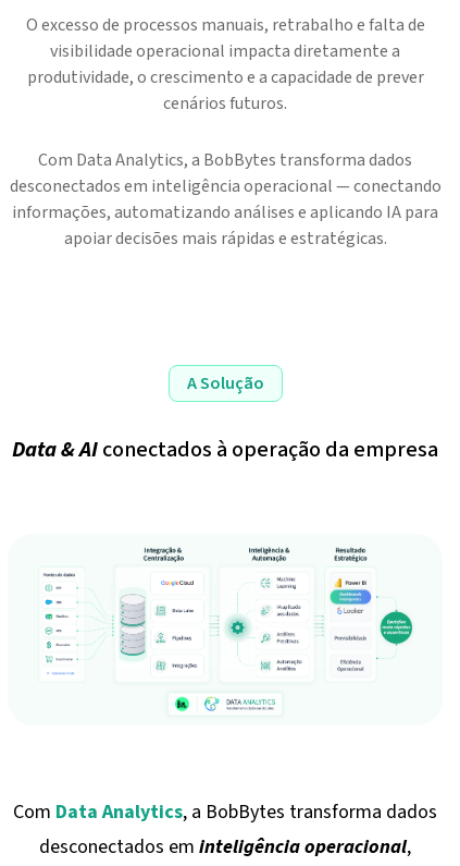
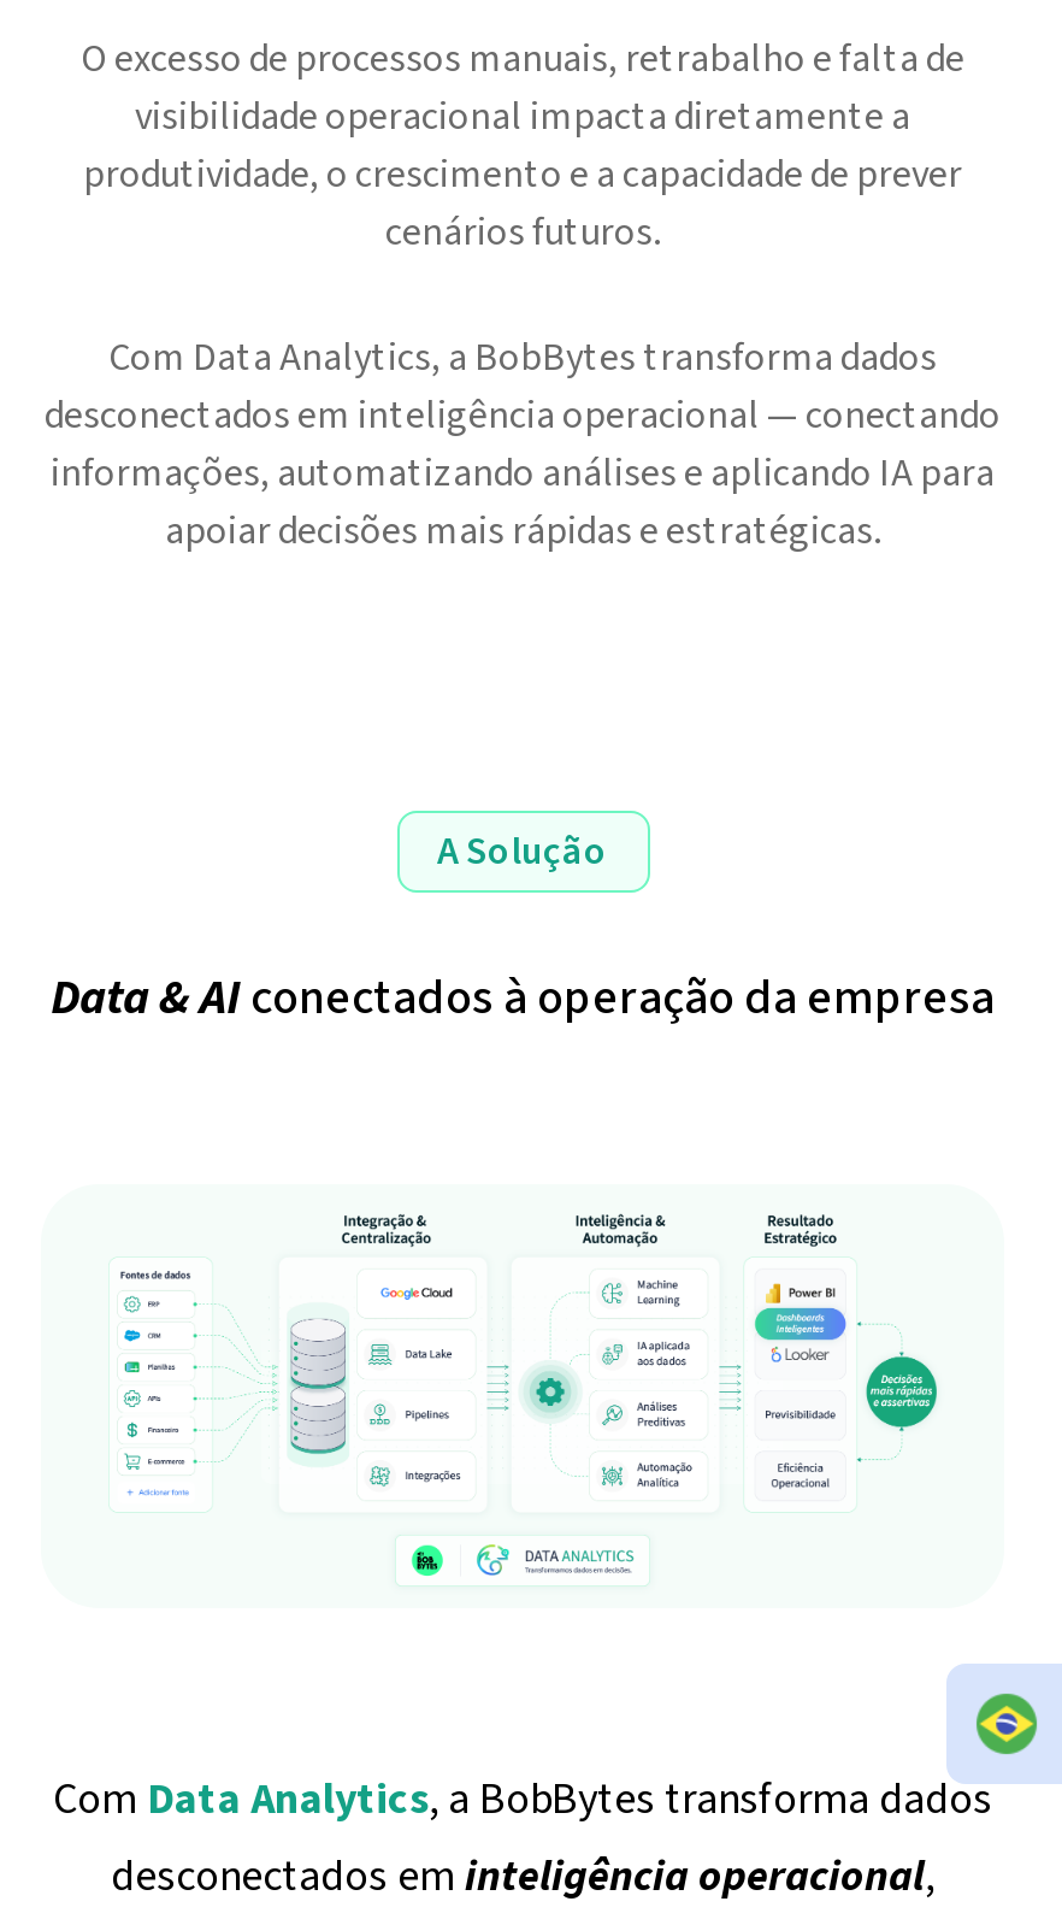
+ [image]
